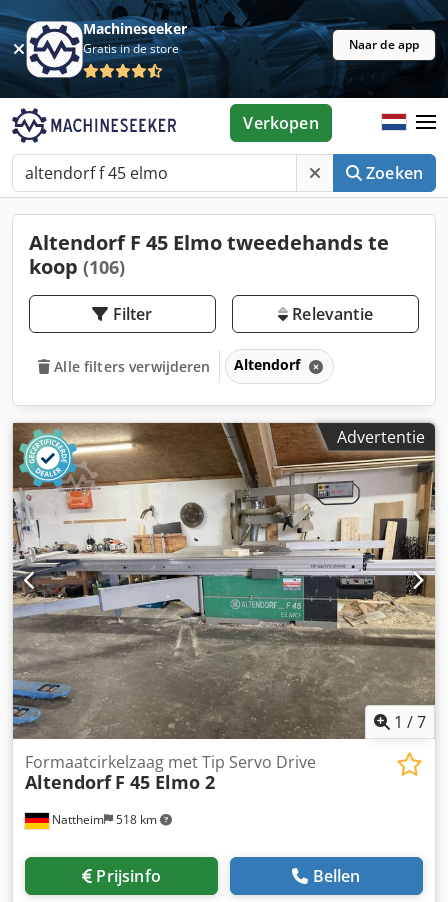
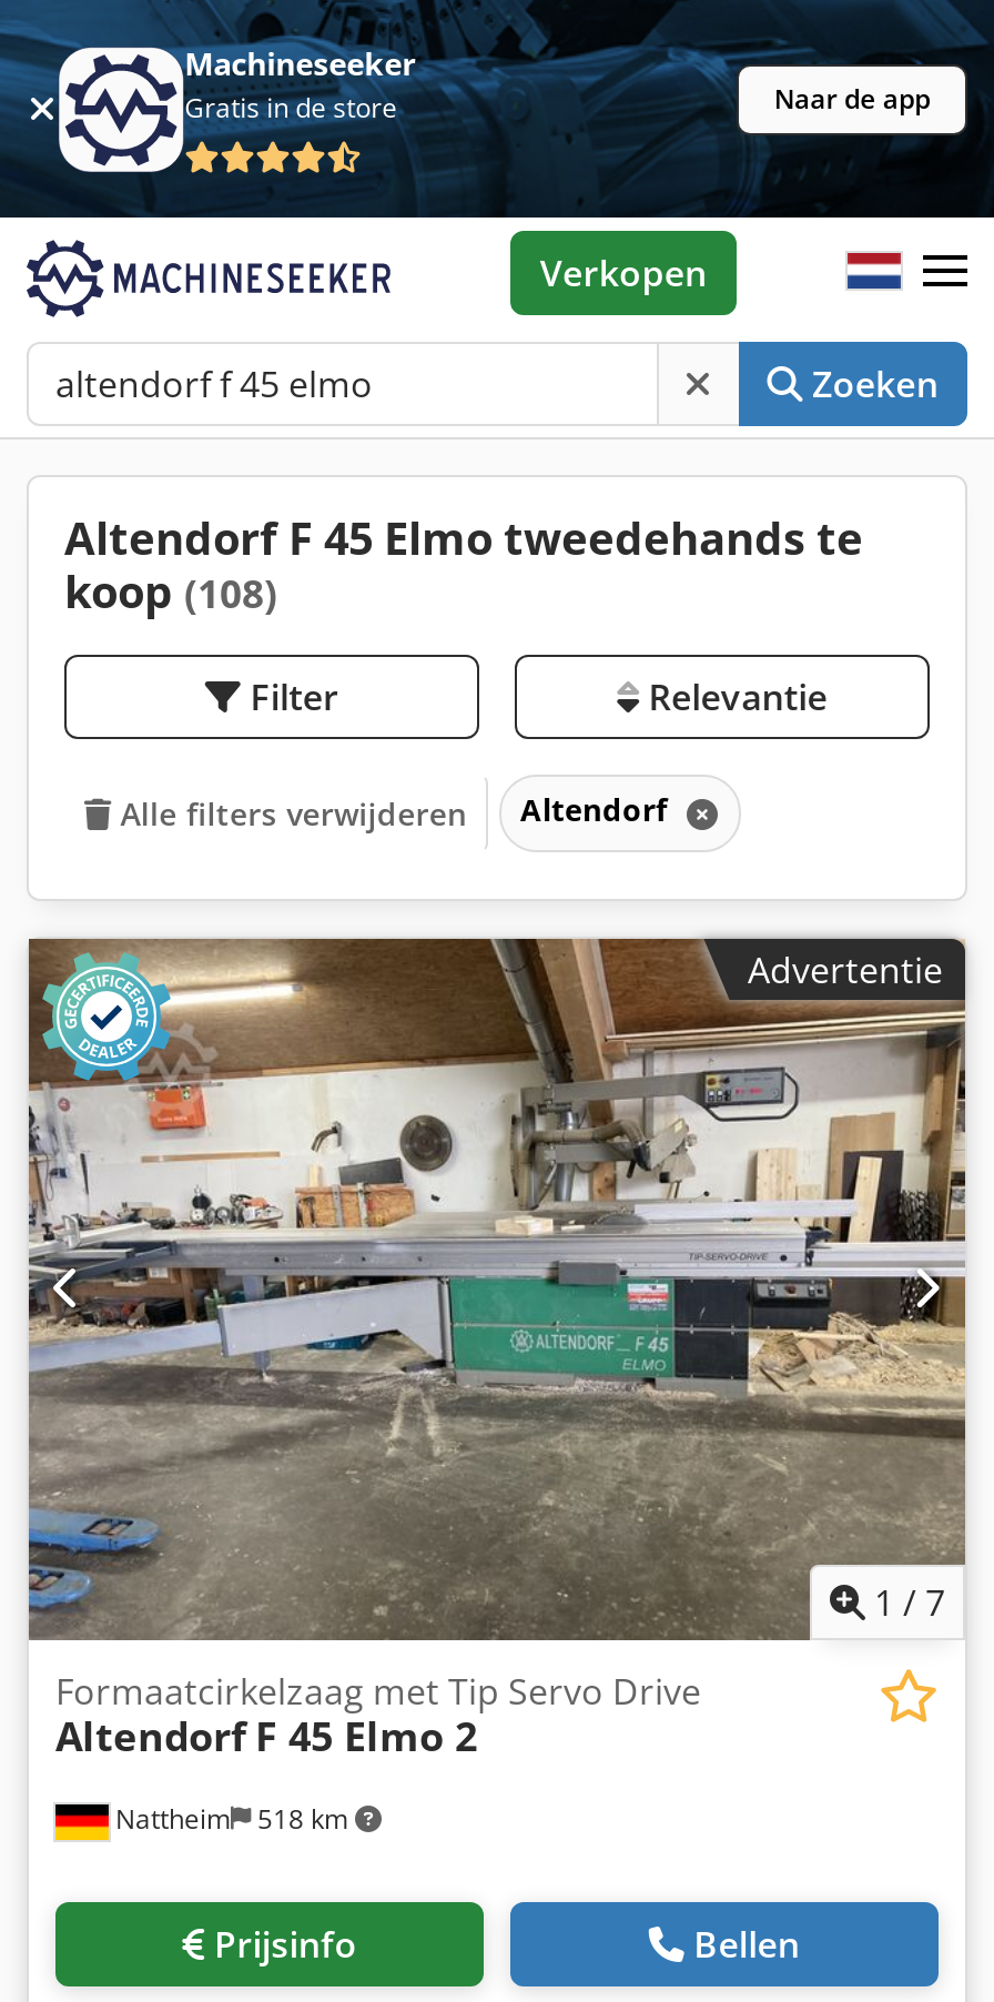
- koop (106)
+ koop (108)
